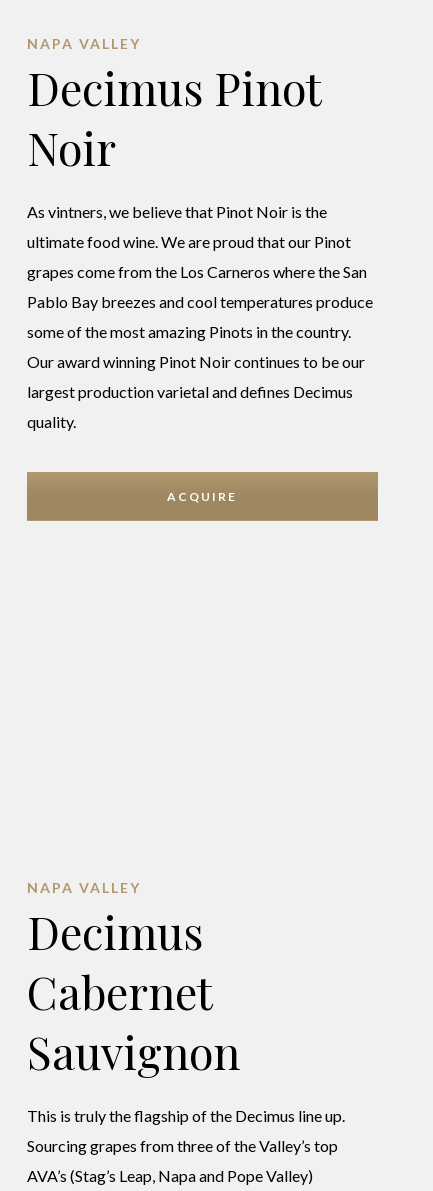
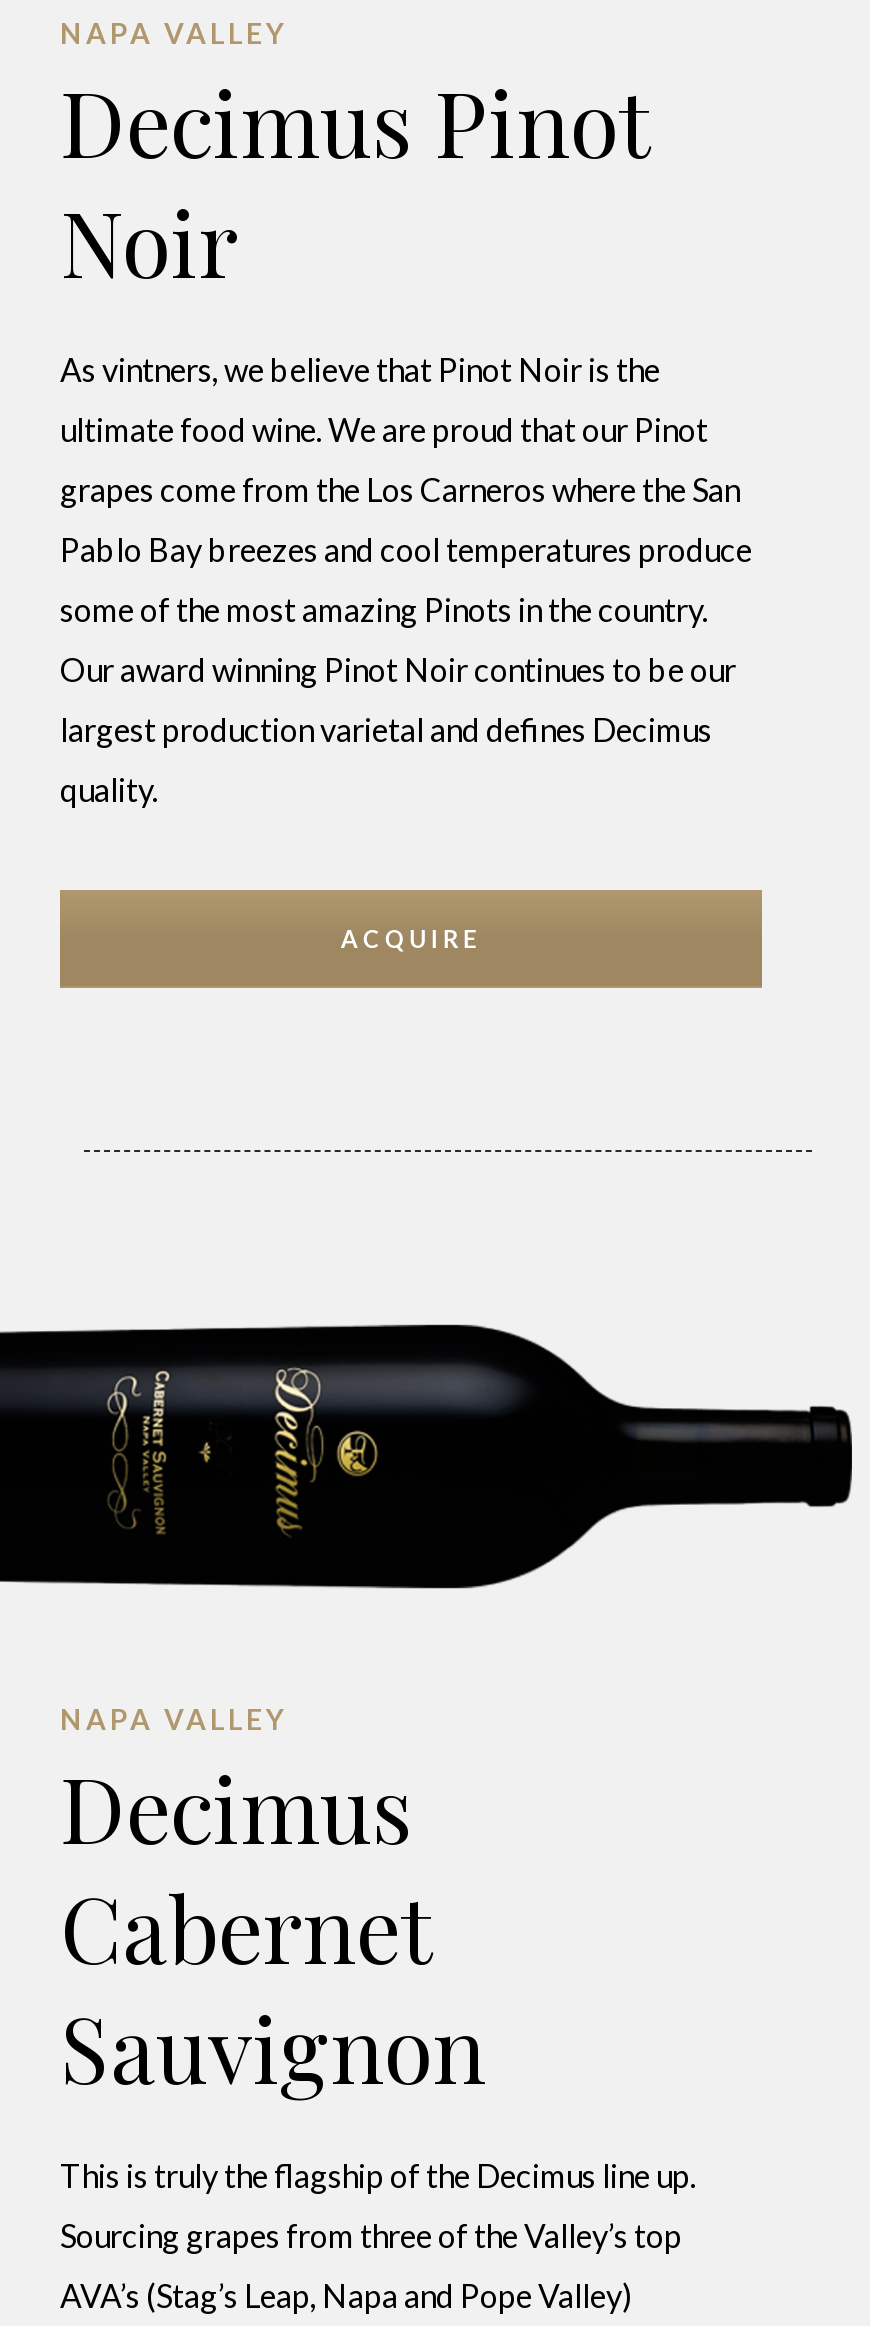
+ [image]
